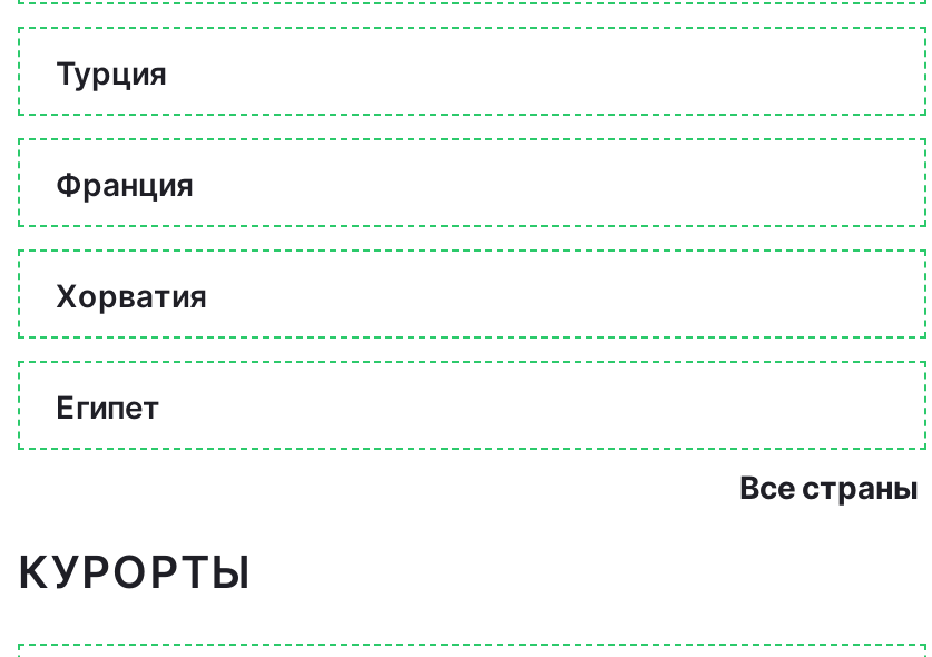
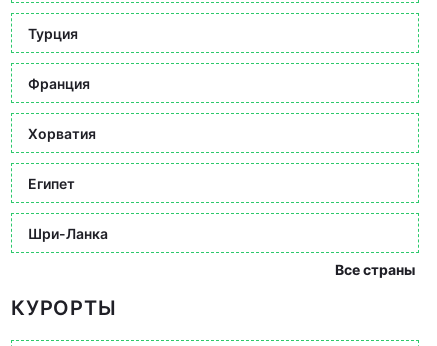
+ Шри-Ланка
